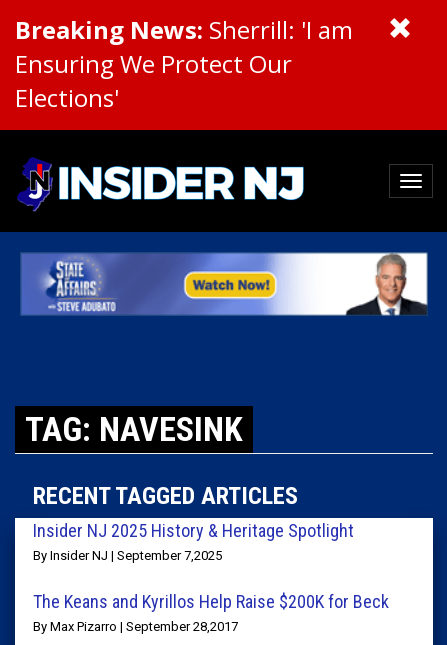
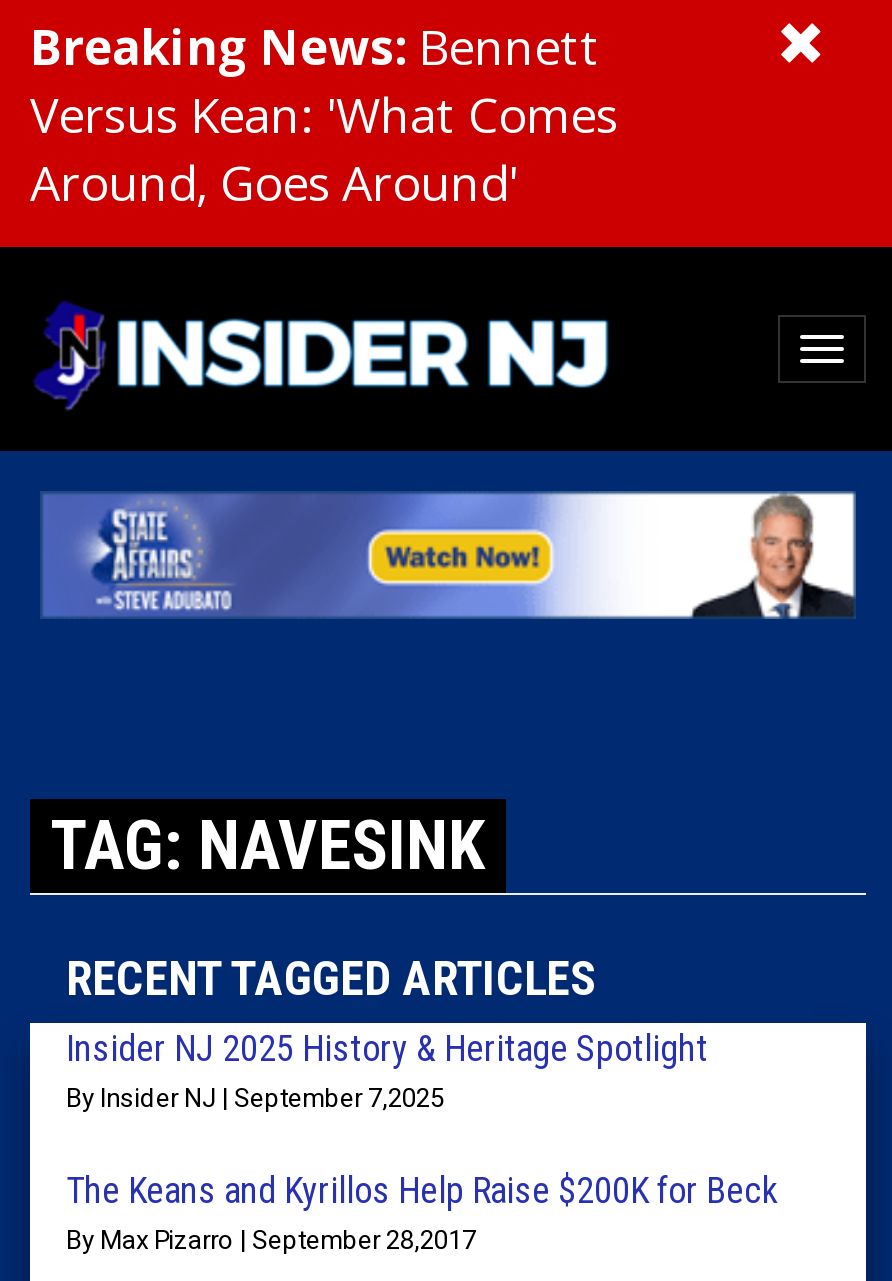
- Breaking News: Sherrill: 'I am
- Ensuring We Protect Our
- Elections'
+ Breaking News: Bennett
+ Versus Kean: 'What Comes
+ Around, Goes Around'
